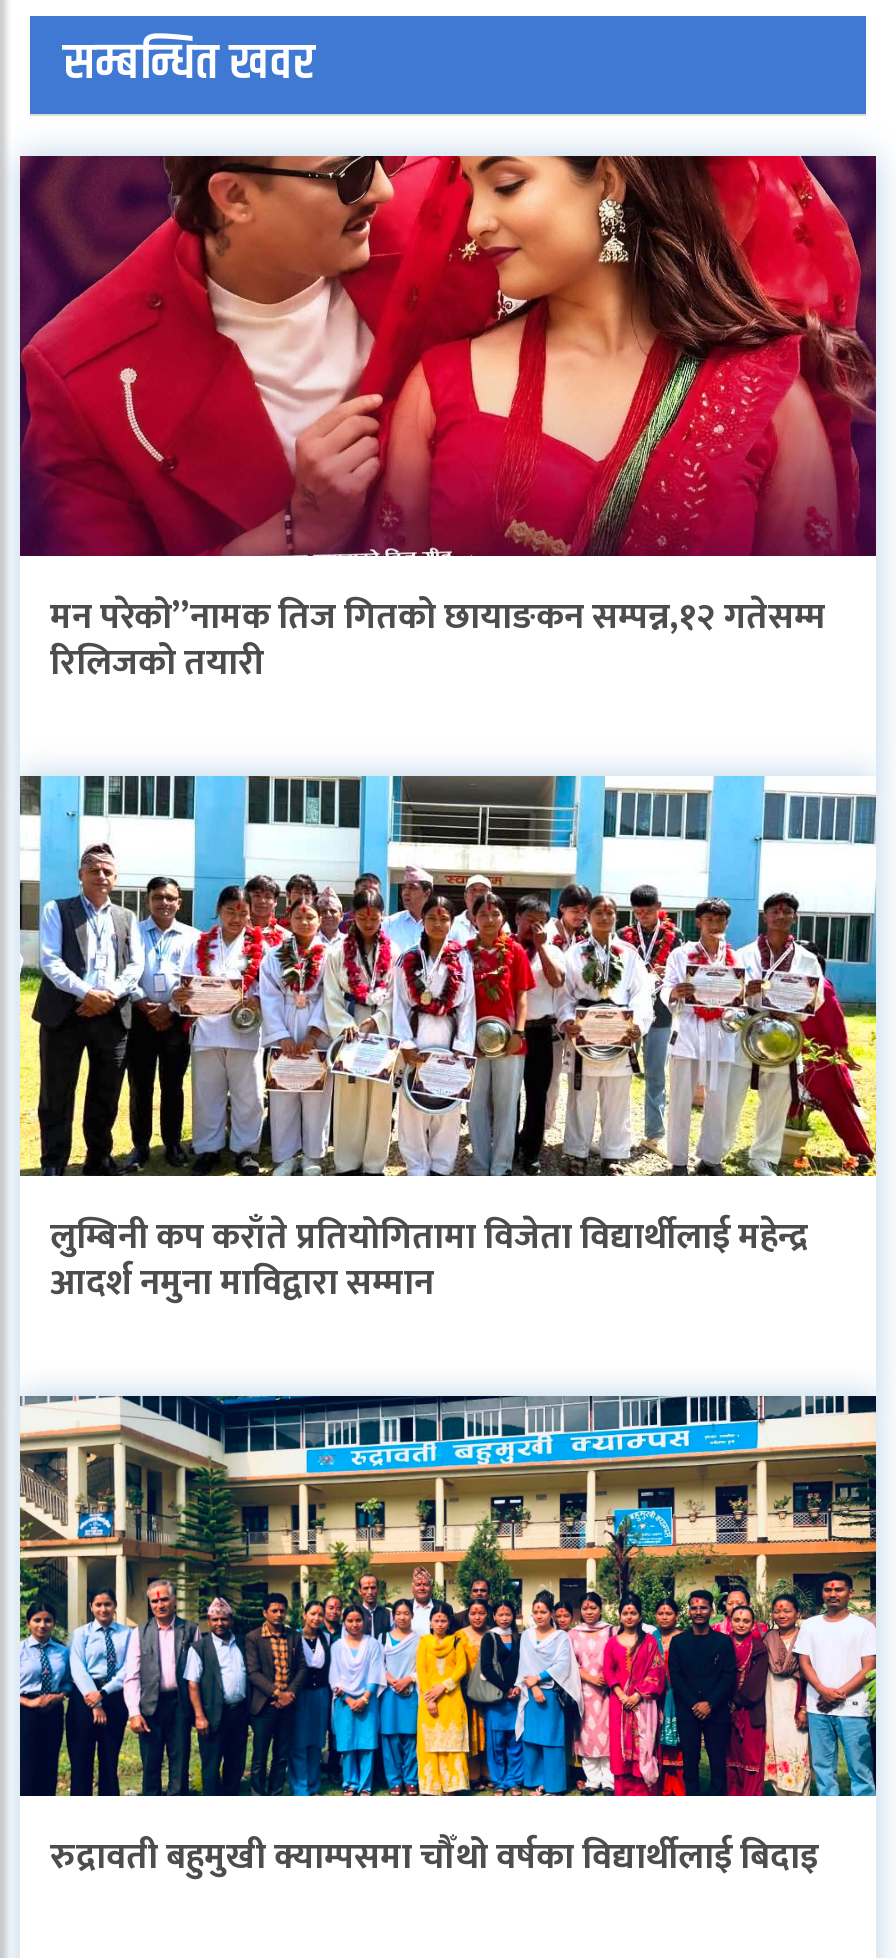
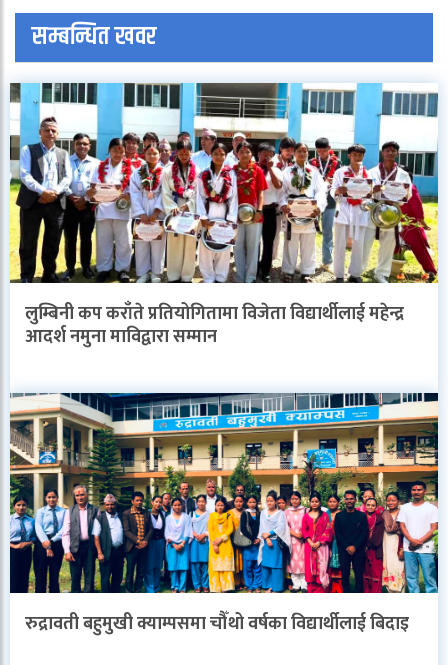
- [image]
- मन परेको”नामक तिज गितको छायाङकन सम्पन्न,१२ गतेसम्म
- रिलिजको तयारी
